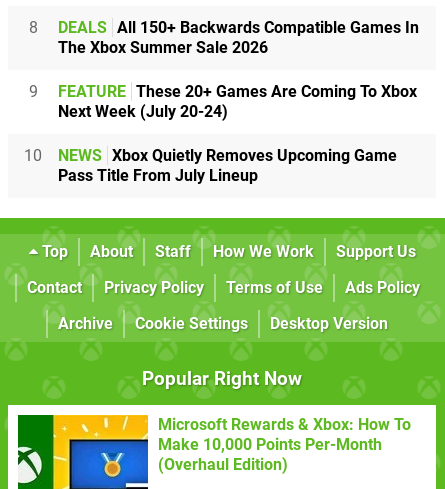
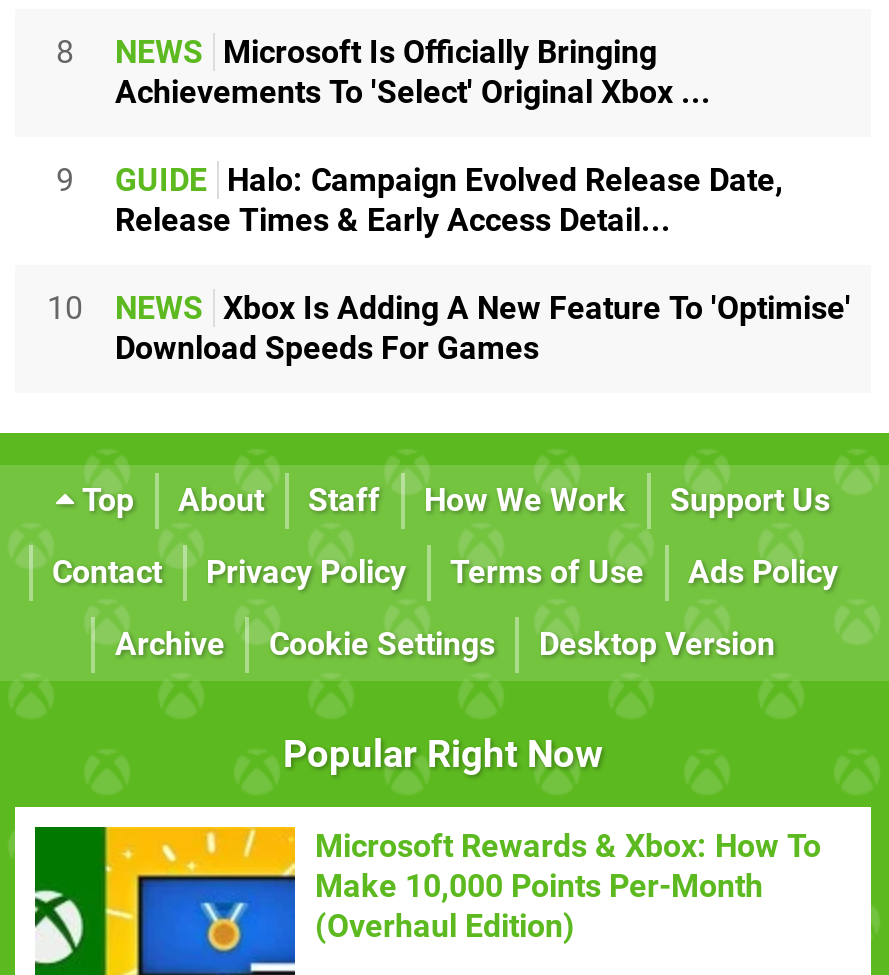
- DEALS All 150+ Backwards Compatible Games In
- The Xbox Summer Sale 2026
+ NEWS Microsoft Is Officially Bringing
+ Achievements To 'Select' Original Xbox ...

- FEATURE These 20+ Games Are Coming To Xbox
- Next Week (July 20-24)
+ GUIDE Halo: Campaign Evolved Release Date,
+ Release Times & Early Access Detail...

- NEWS Xbox Quietly Removes Upcoming Game
- Pass Title From July Lineup
+ NEWS Xbox Is Adding A New Feature To 'Optimise'
+ Download Speeds For Games
